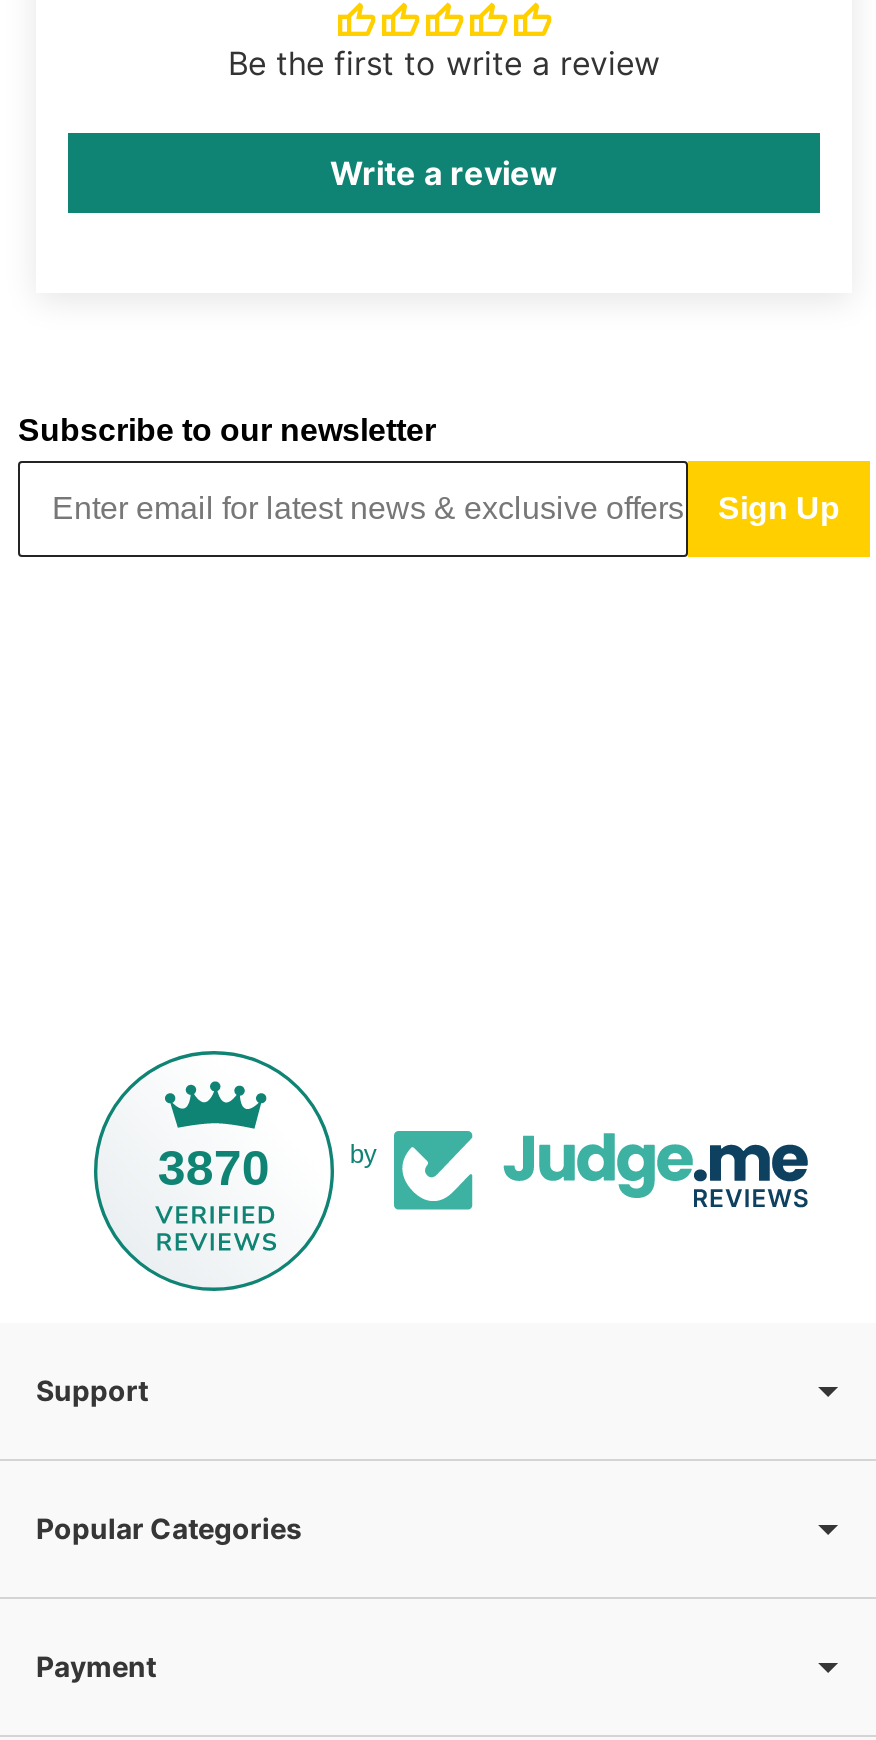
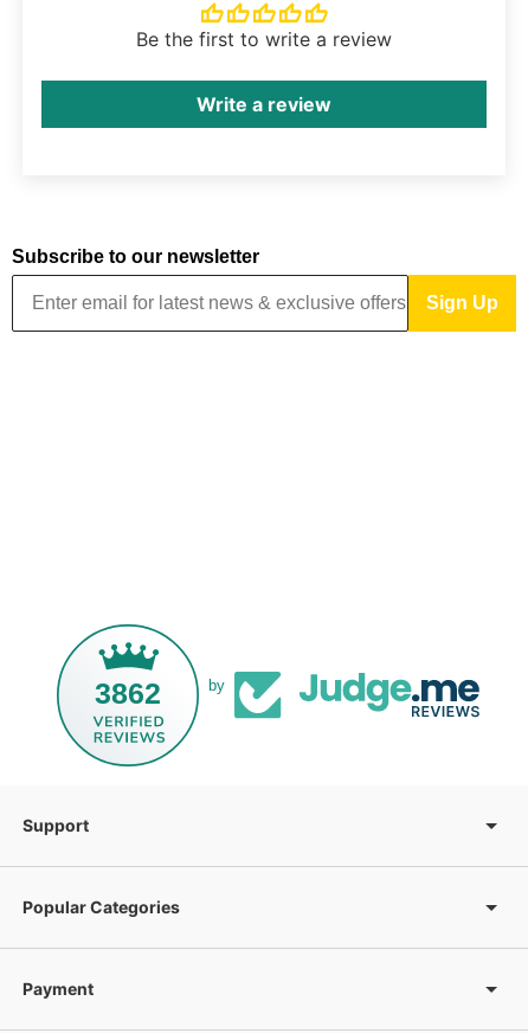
- 3870
+ 3862
